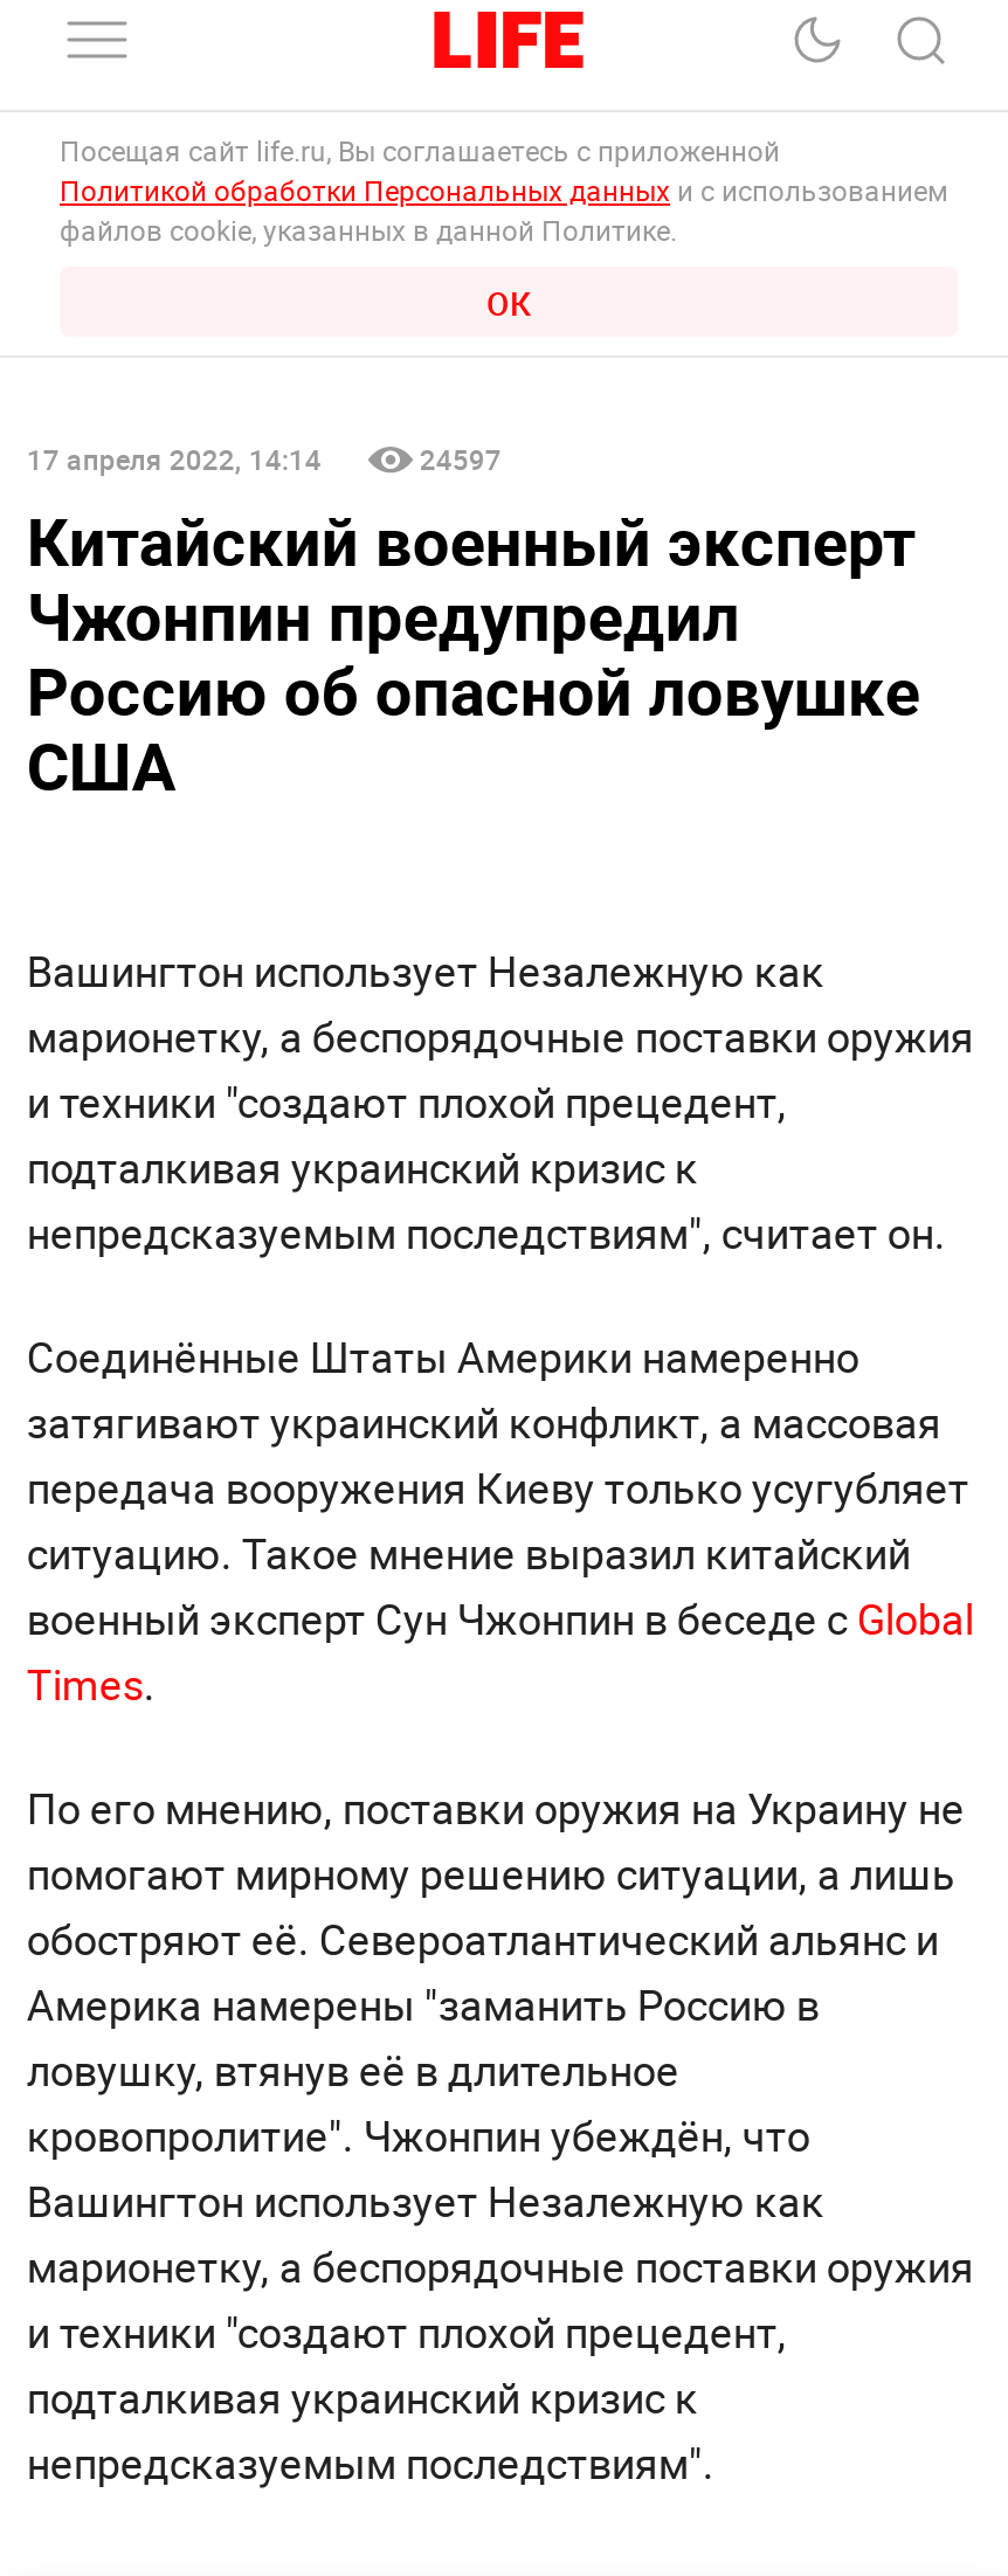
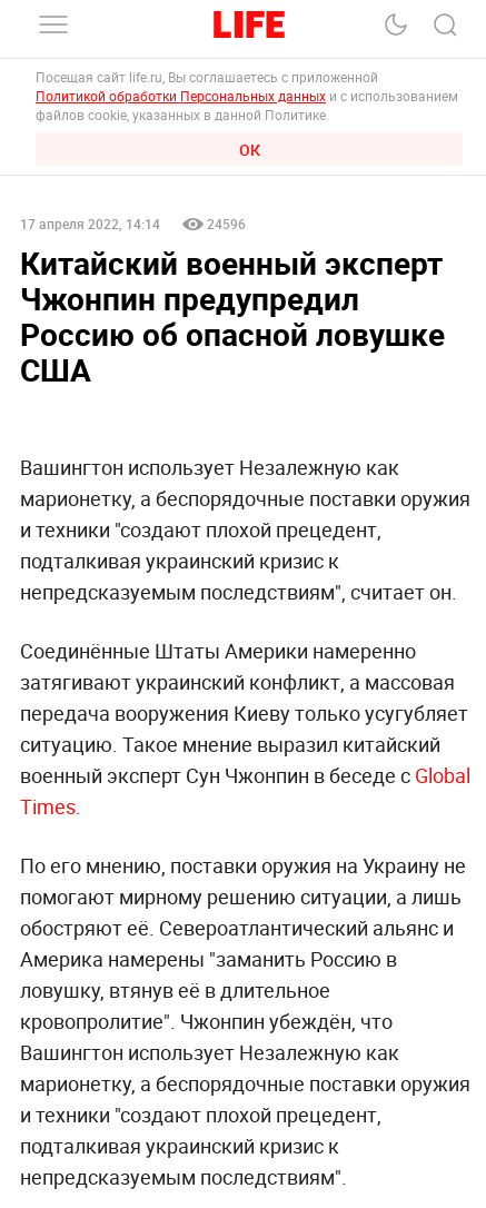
- 24597
+ 24596
